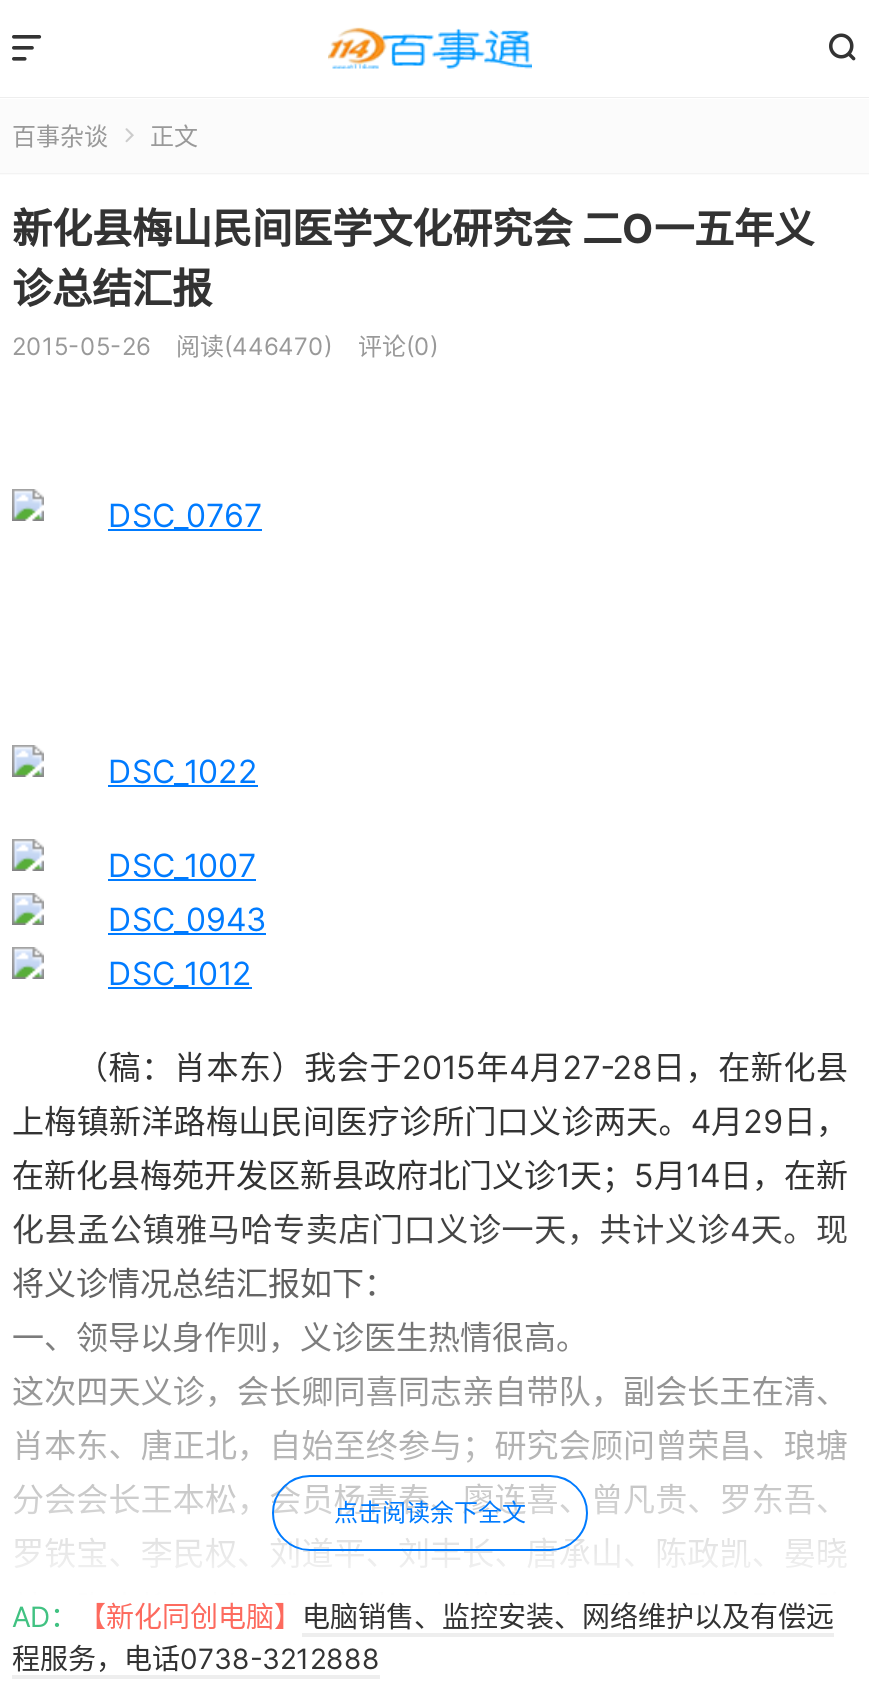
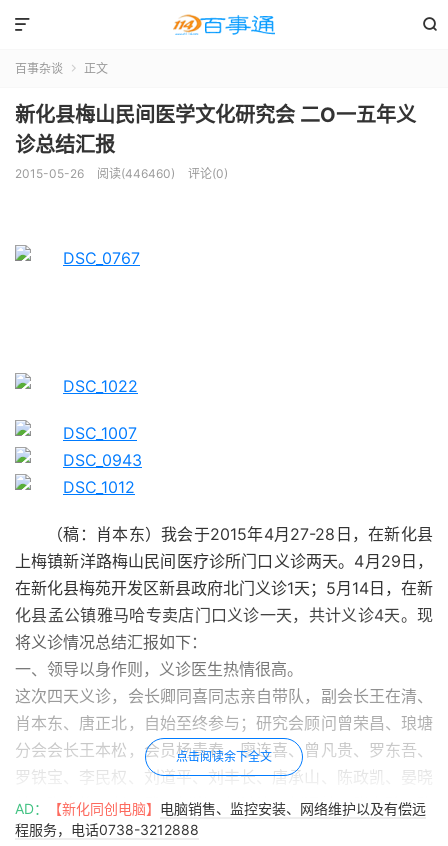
- 2015-05-26 阅读(446470) 评论(0)
+ 2015-05-26 阅读(446460) 评论(0)
